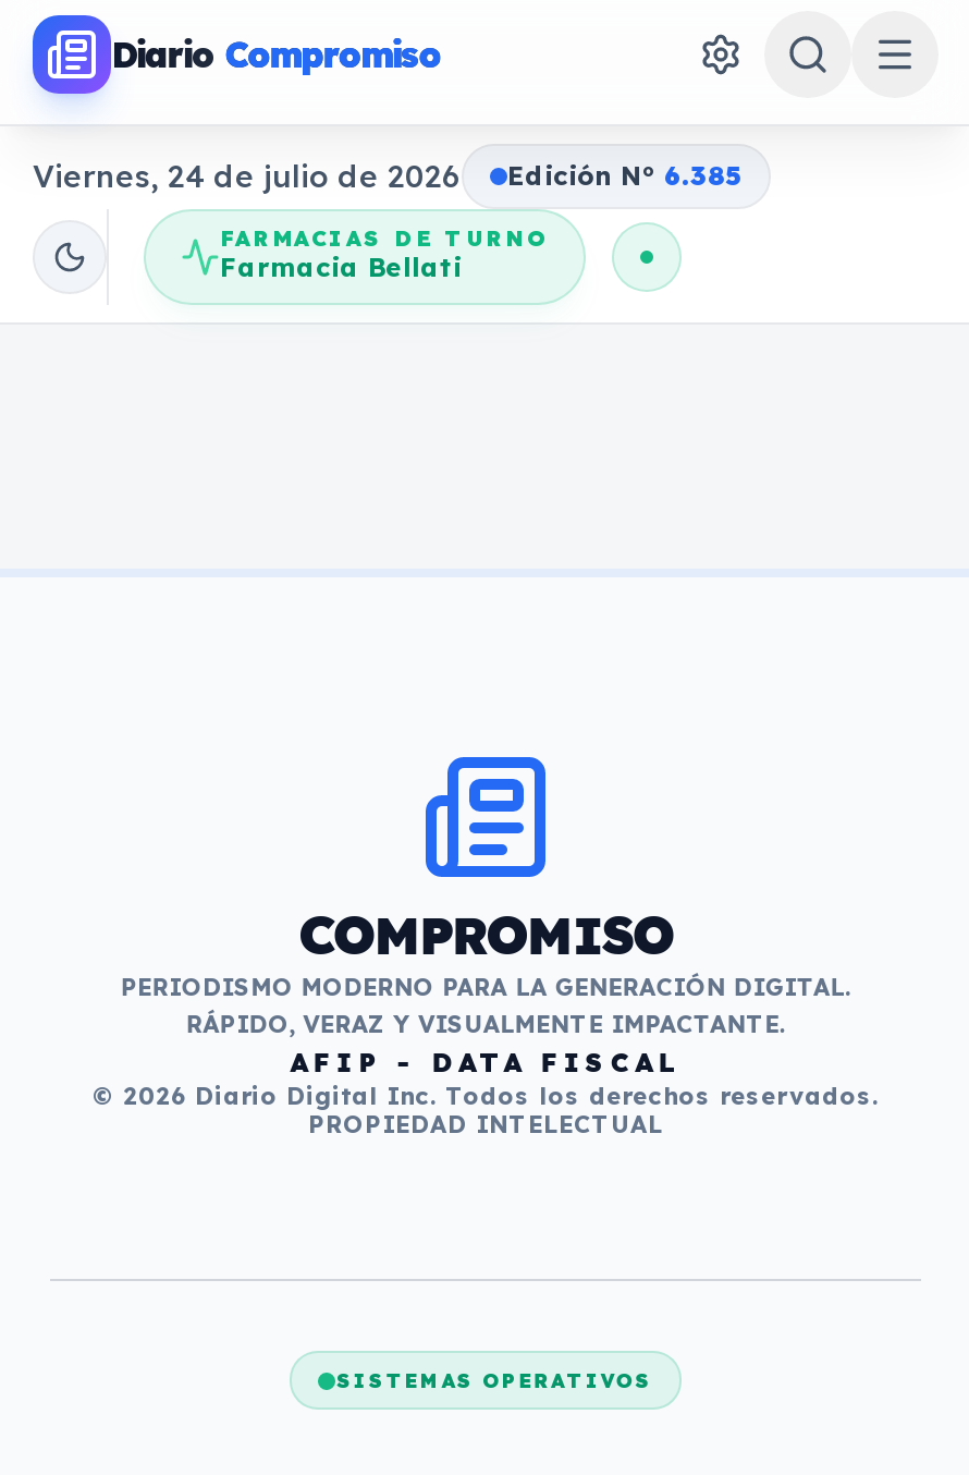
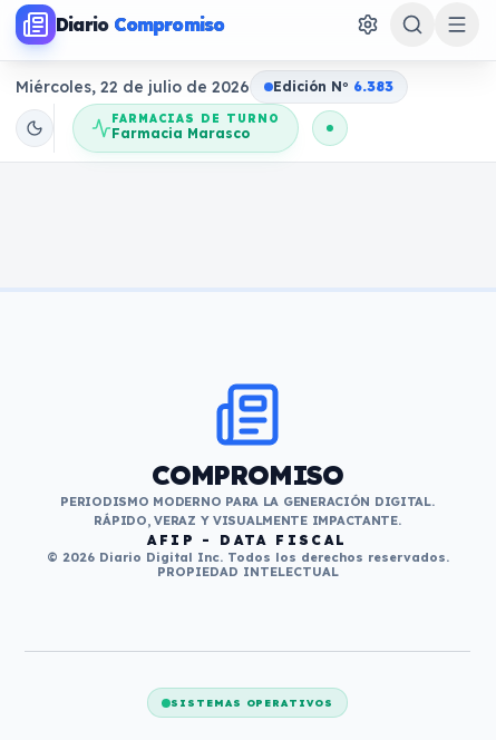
- Viernes, 24 de julio de 2026
+ Miércoles, 22 de julio de 2026

- Edición No 6.385
+ Edición No 6.383

- Farmacia Bellati
+ Farmacia Marasco
